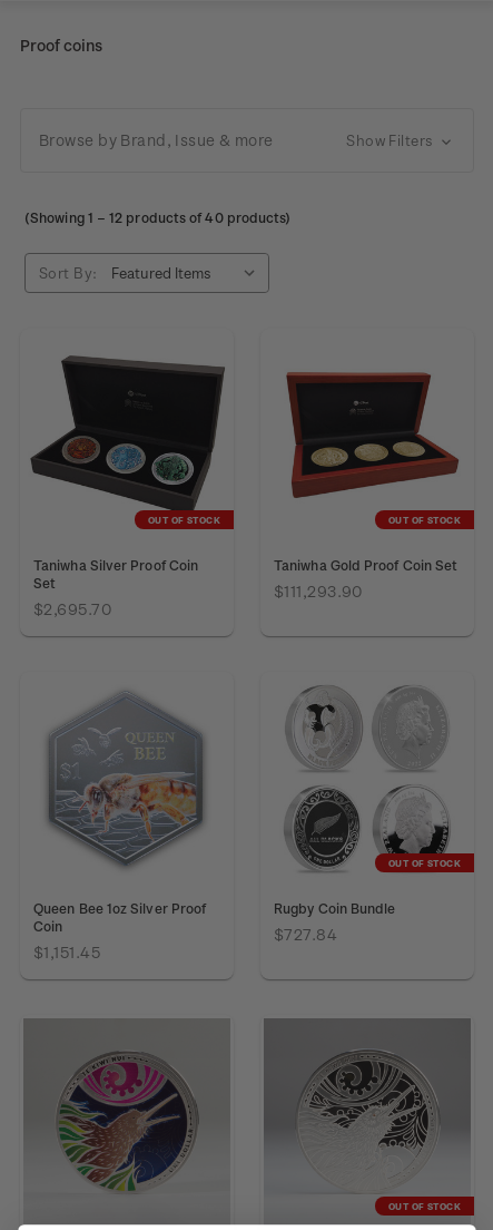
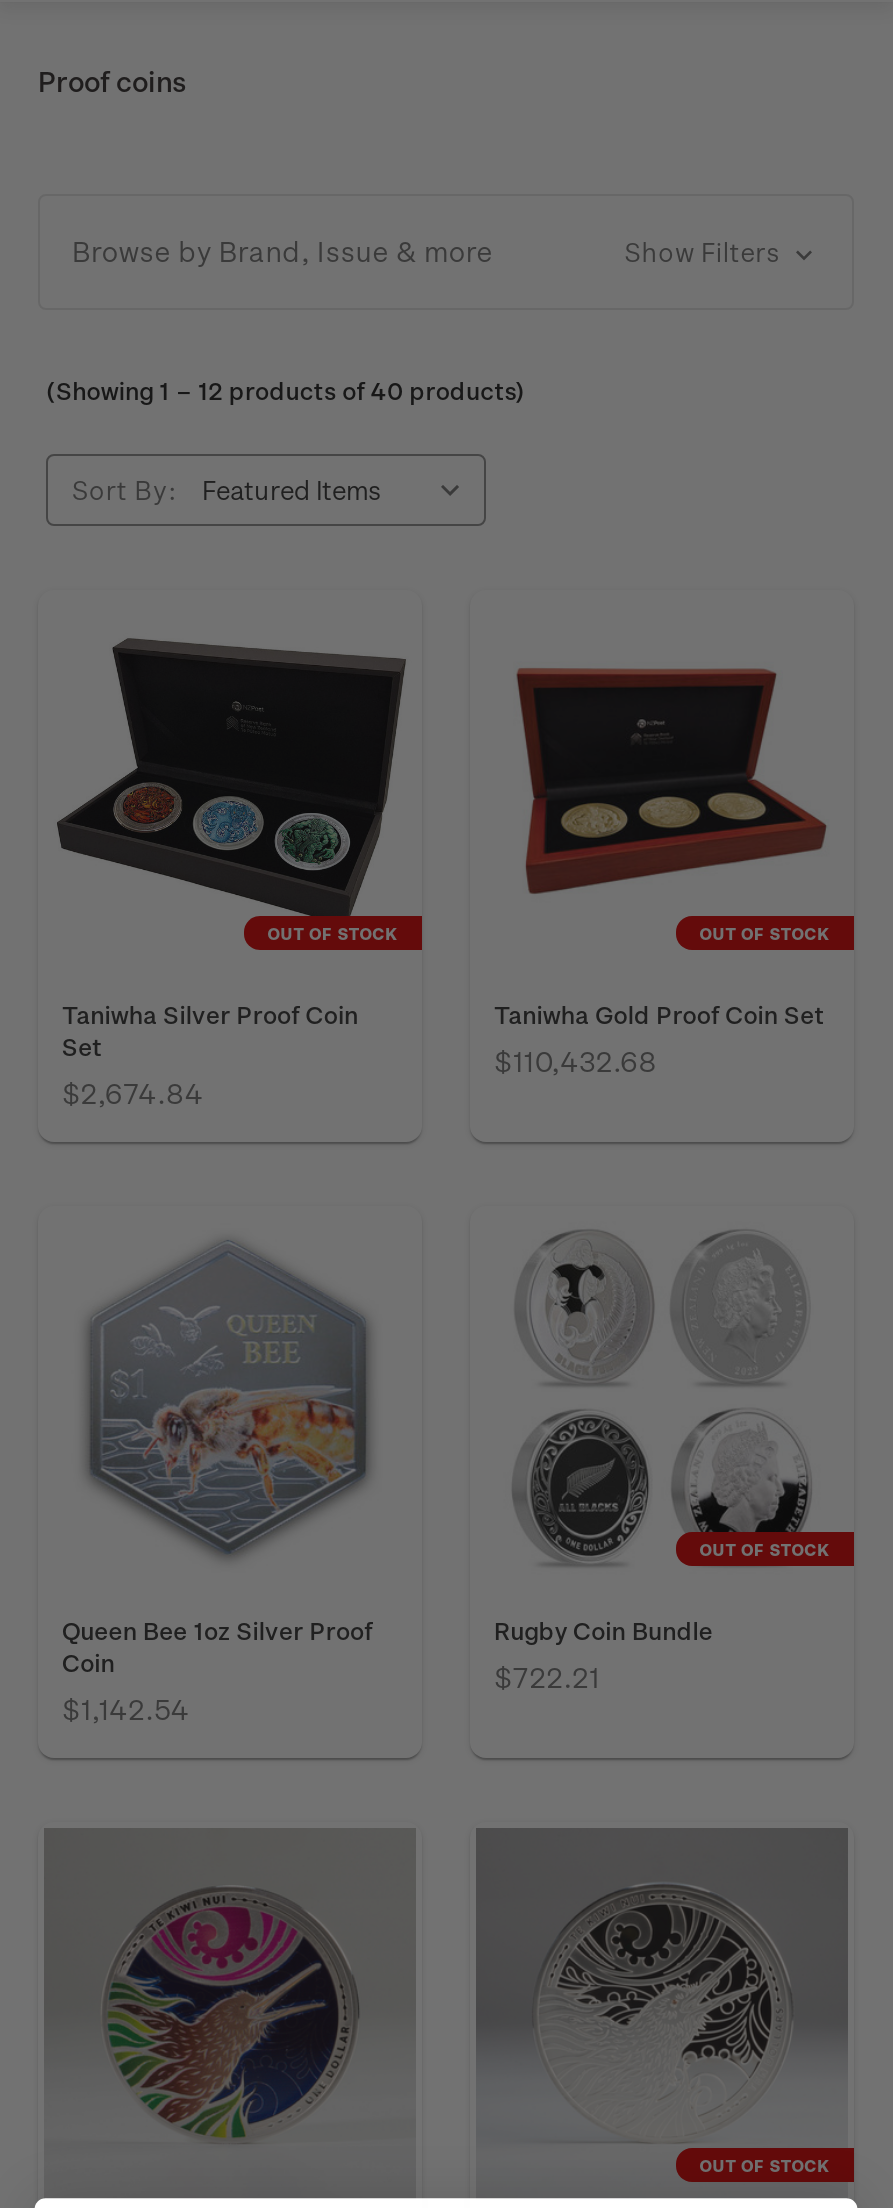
- $111,293.90
+ $110,432.68

- $2,695.70
+ $2,674.84

- $727.84
+ $722.21

- $1,151.45
+ $1,142.54
